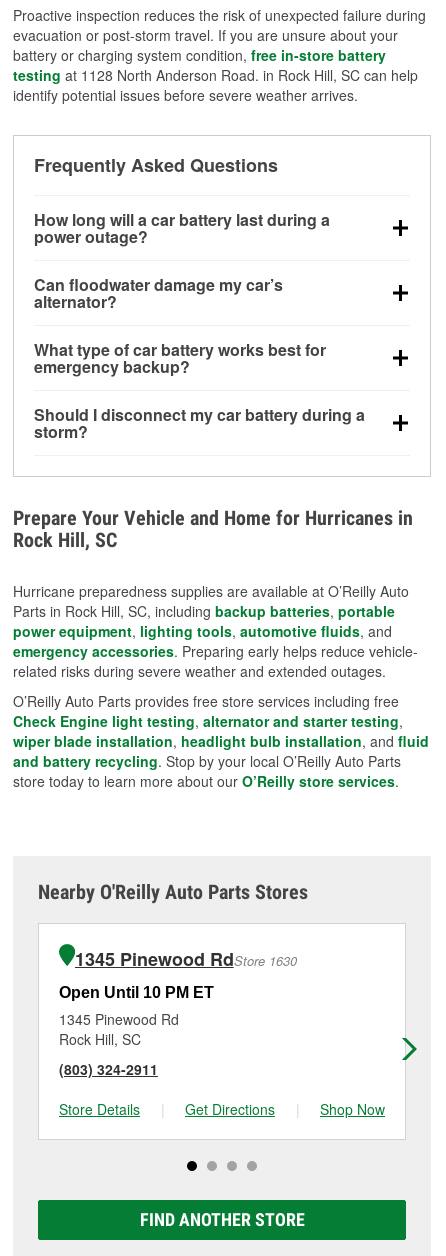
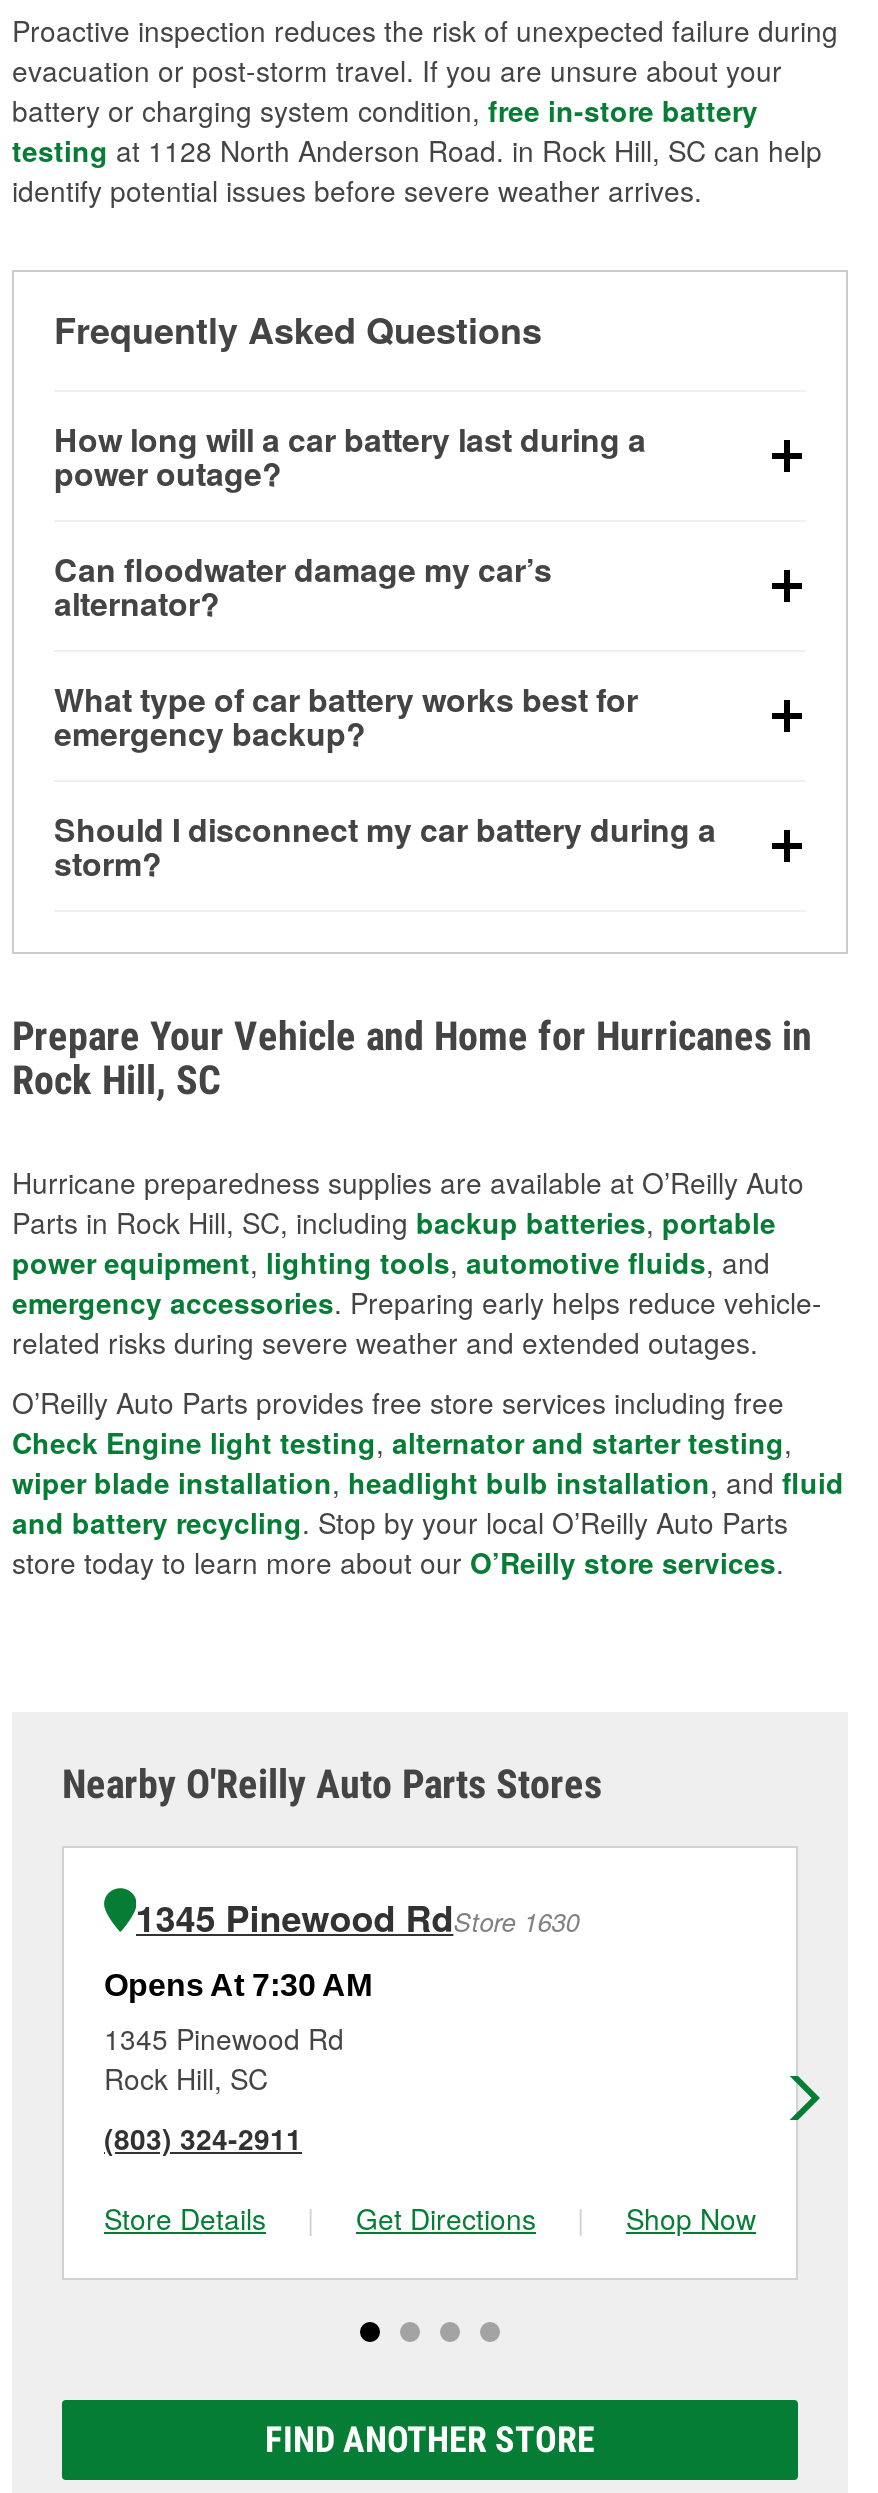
- Open Until 10 PM ET
+ Opens At 7:30 AM
